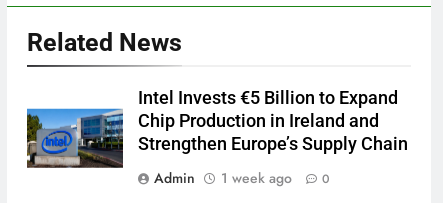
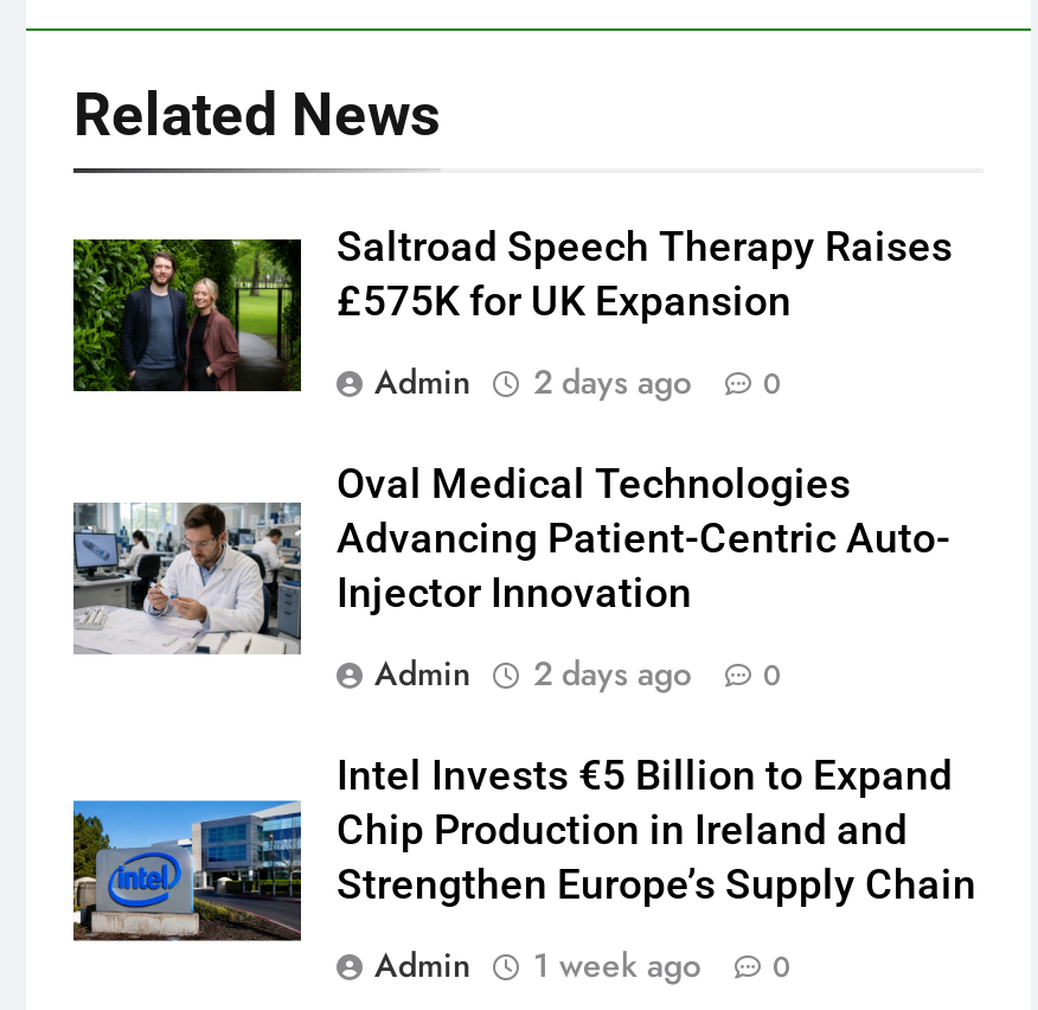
+ [image]
+ Saltroad Speech Therapy Raises
+ £575K for UK Expansion
+ Admin
+ 2 days ago
+ 0
+ Oval Medical Technologies
+ Advancing Patient-Centric Auto-
+ Injector Innovation
+ Admin
+ 2 days ago
+ 0

+ [image]
